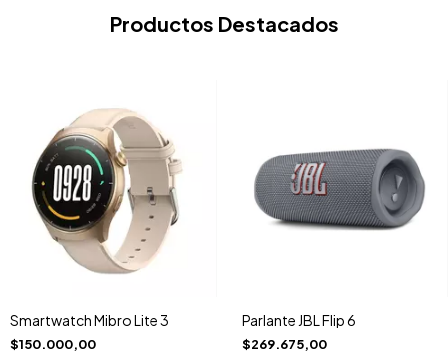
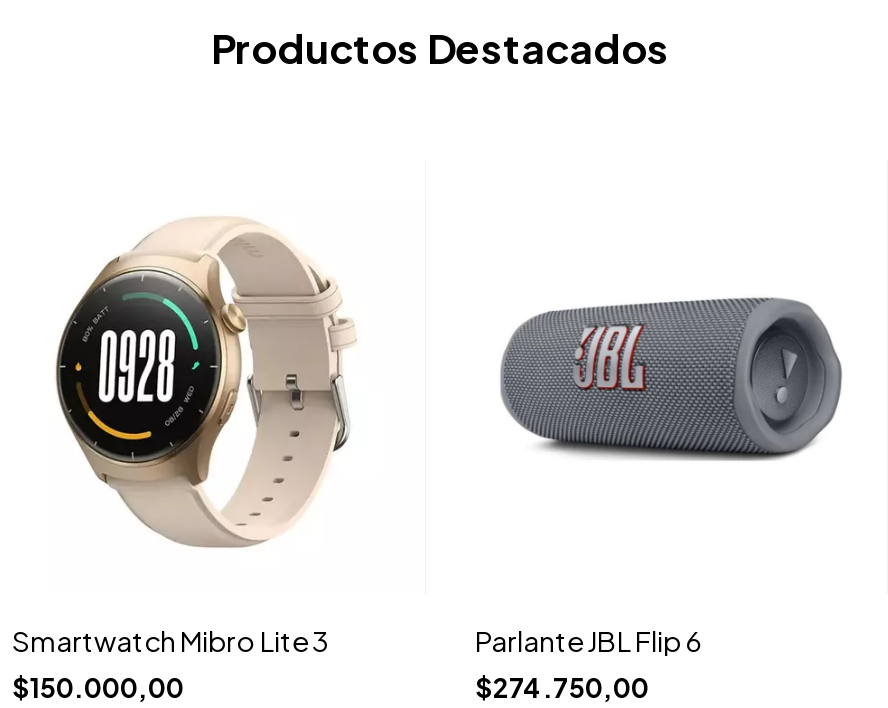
- $269.675,00
+ $274.750,00
